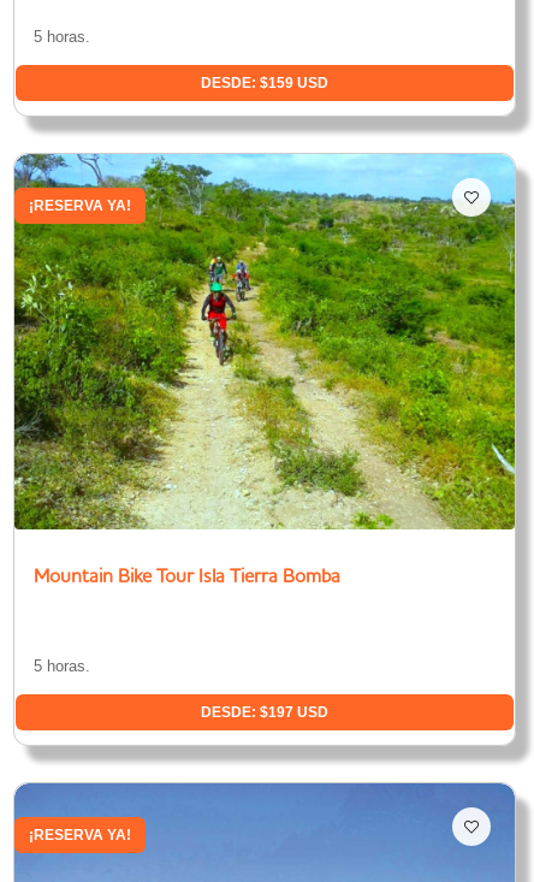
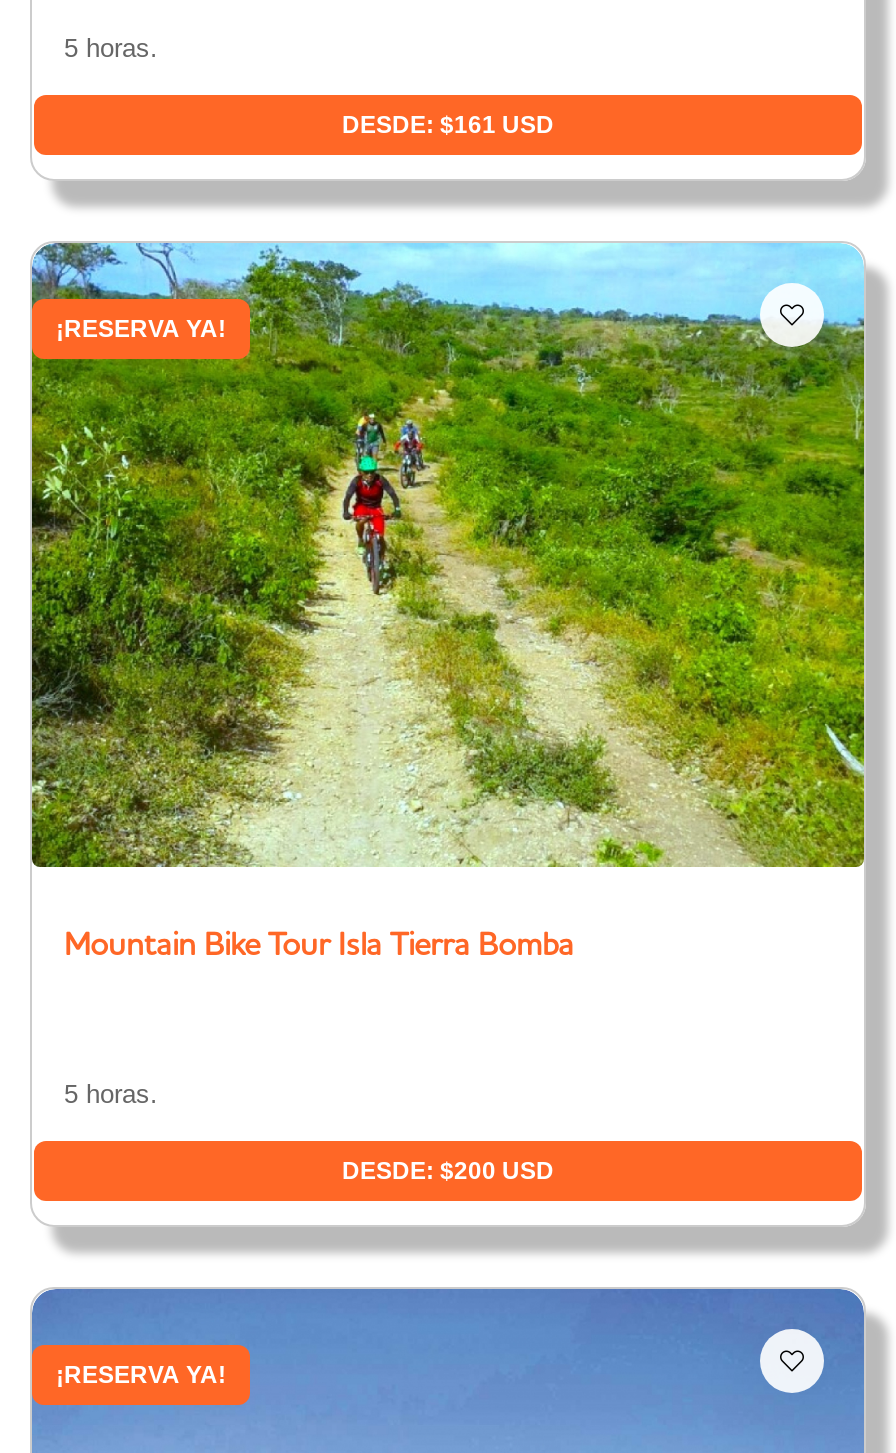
- DESDE: $159 USD
+ DESDE: $161 USD

- DESDE: $197 USD
+ DESDE: $200 USD
